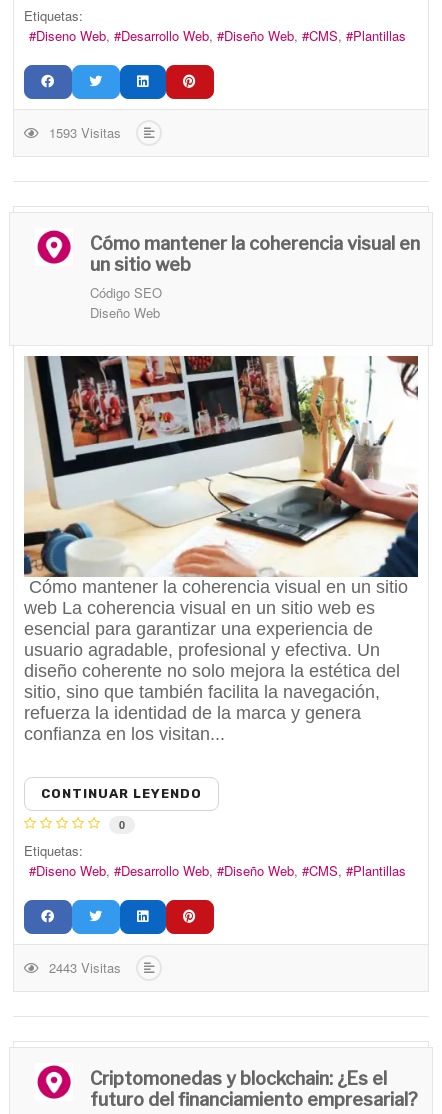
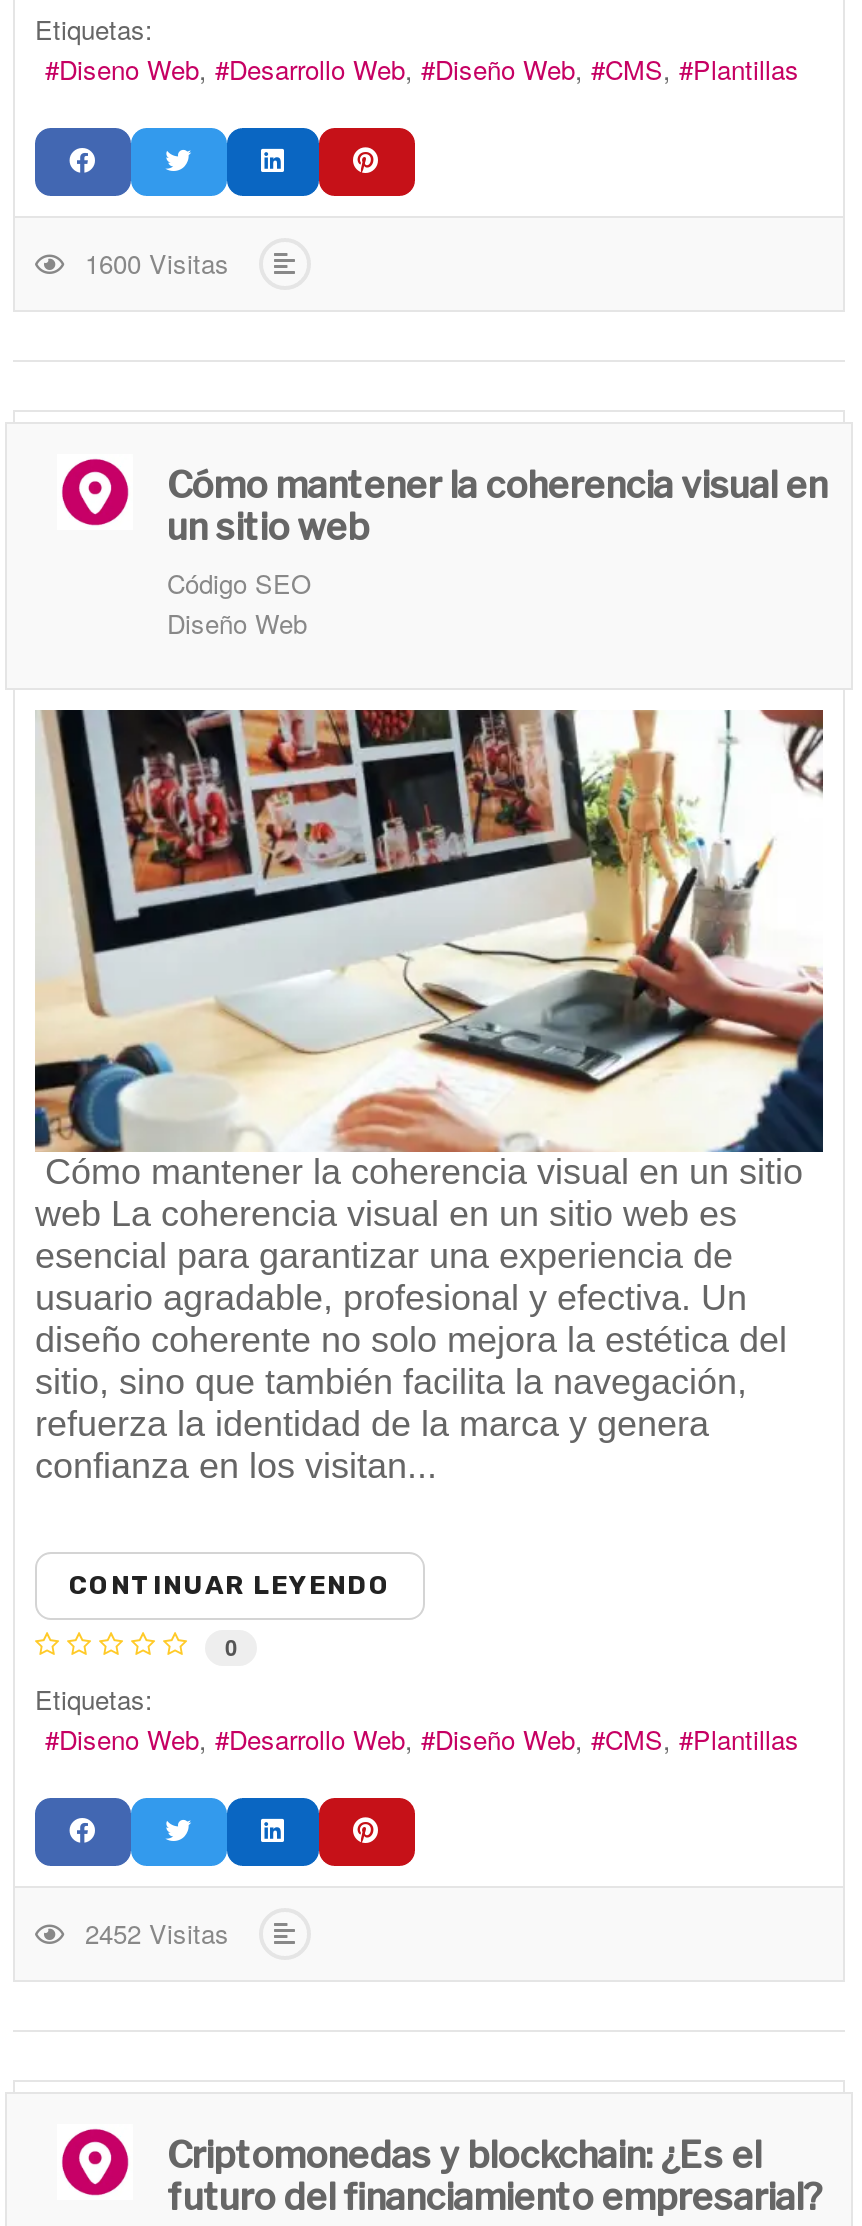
- 1593 Visitas
+ 1600 Visitas

- 2443 Visitas
+ 2452 Visitas
